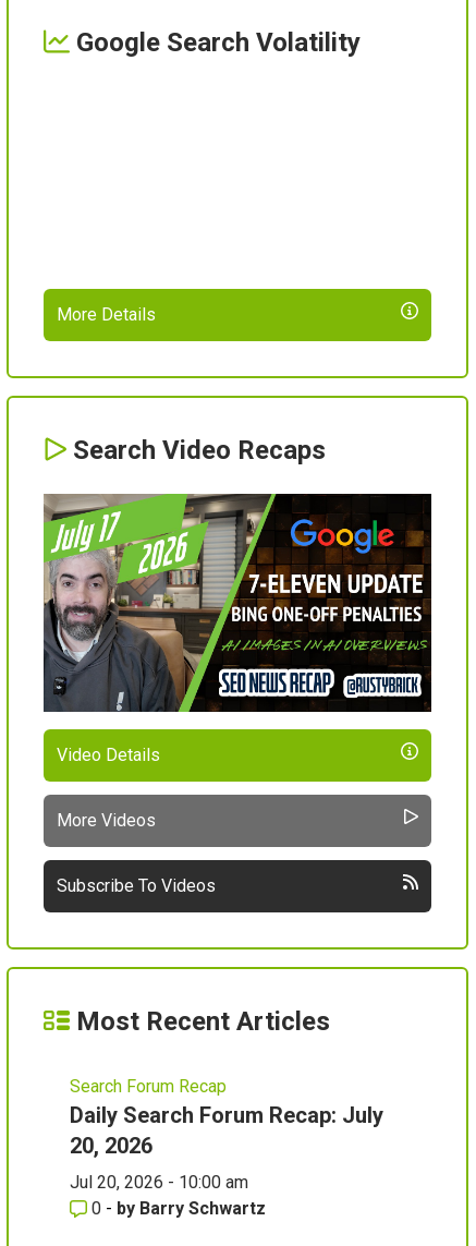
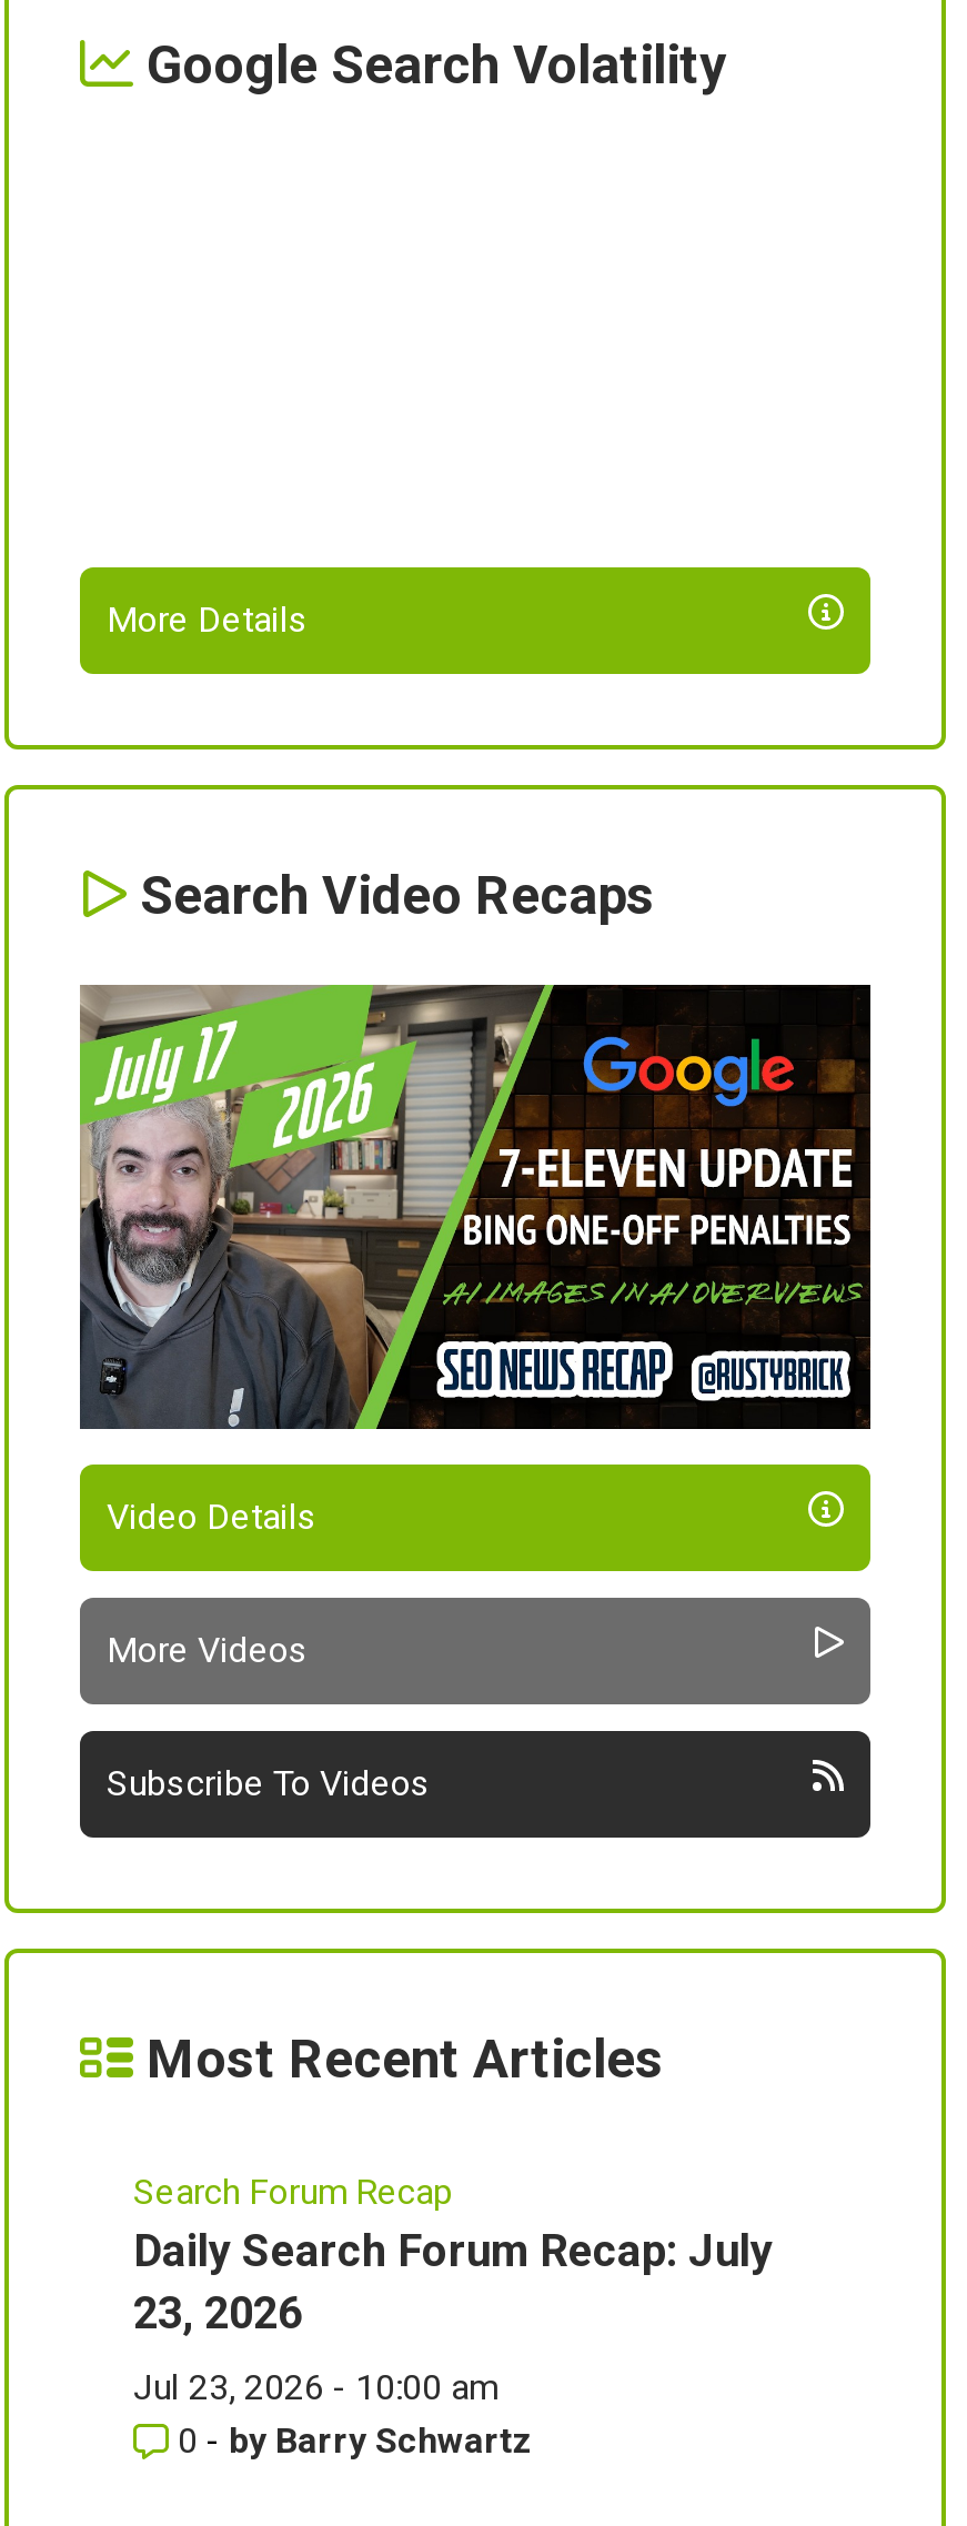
- 20, 2026
+ 23, 2026

- Jul 20, 2026 - 10:00 am
+ Jul 23, 2026 - 10:00 am
